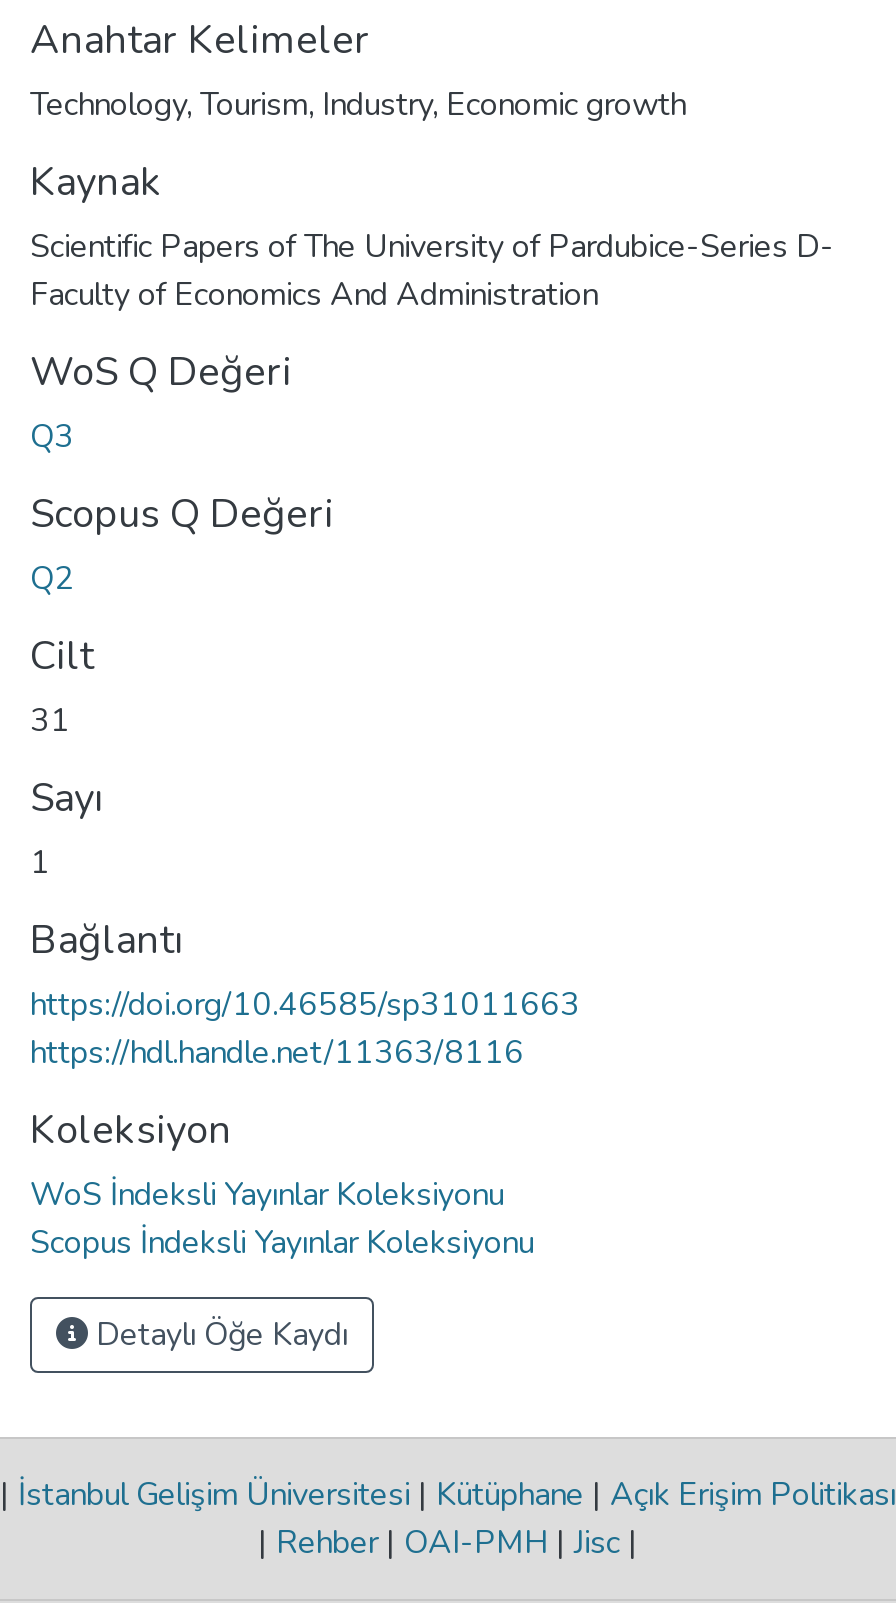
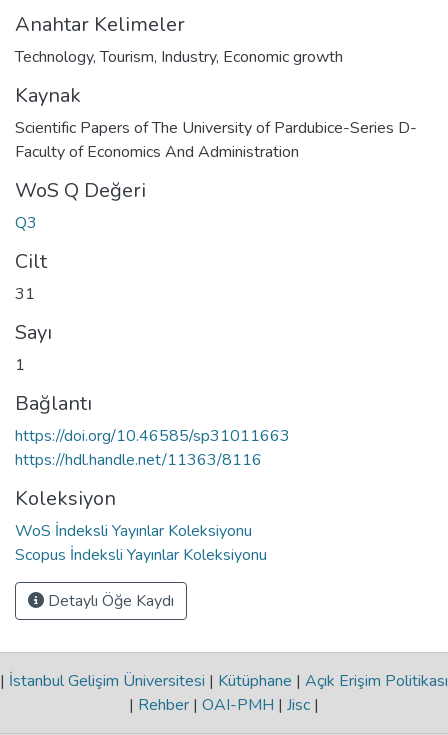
- Scopus Q Değeri
- Q2
